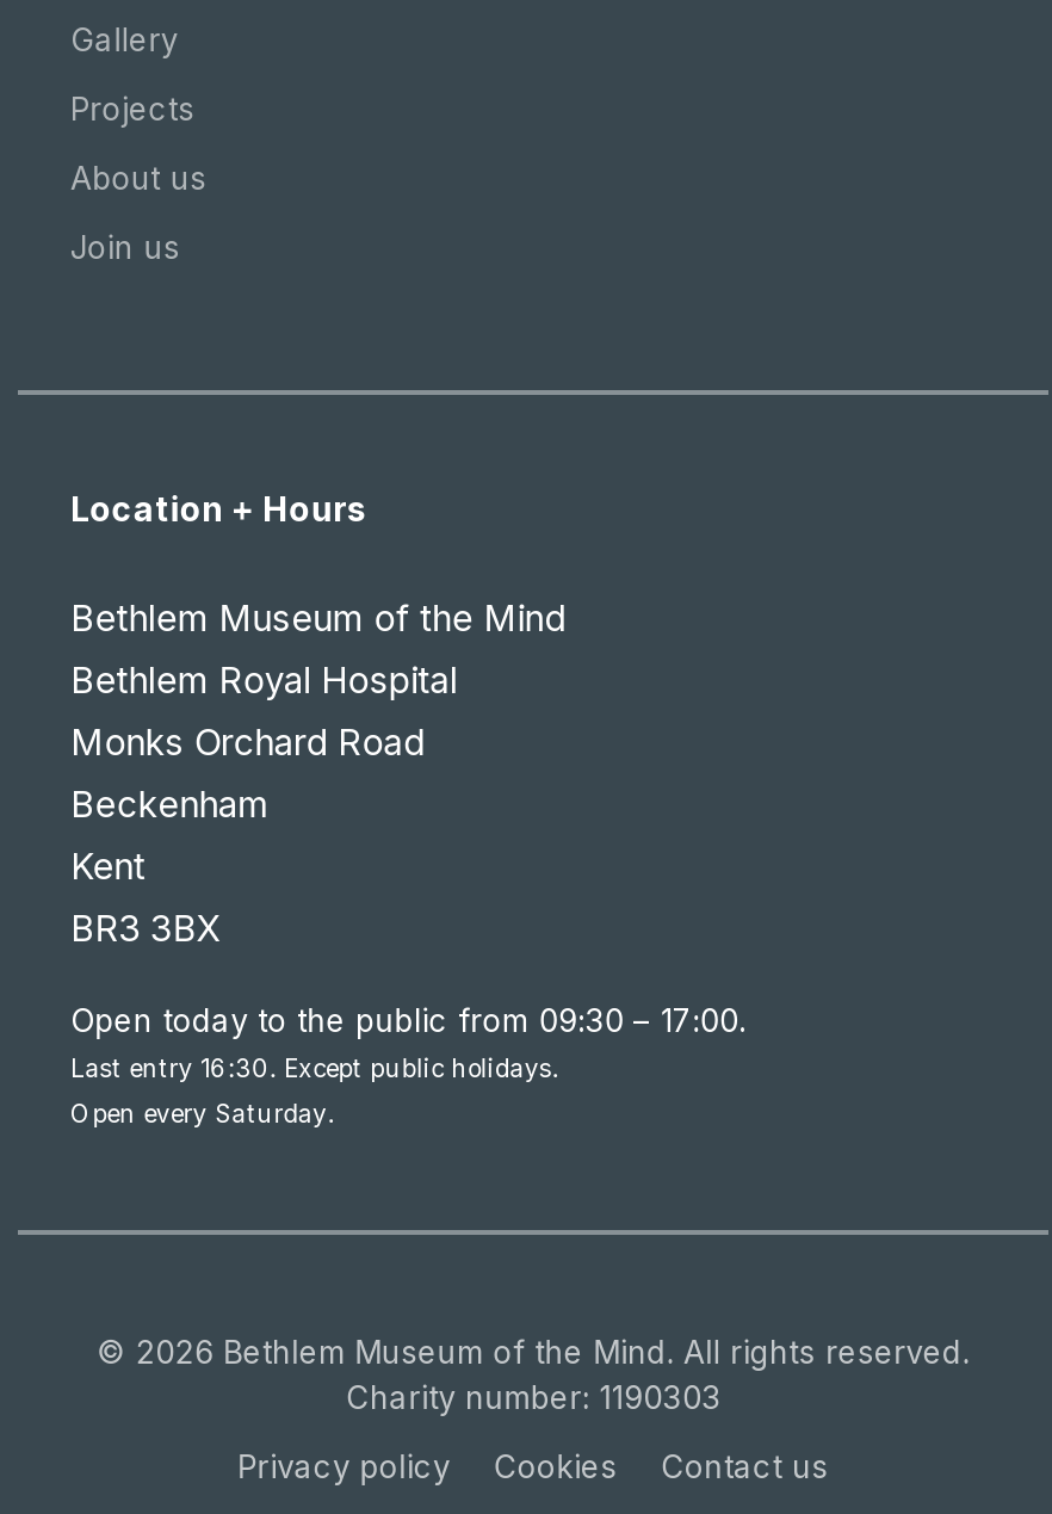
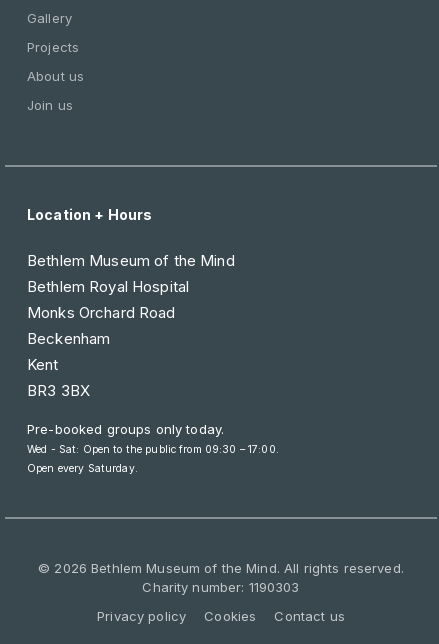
- Open today to the public from 09:30 – 17:00.
- Last entry 16:30. Except public holidays.
+ Pre-booked groups only today.
+ Wed - Sat: Open to the public from 09:30 – 17:00.
